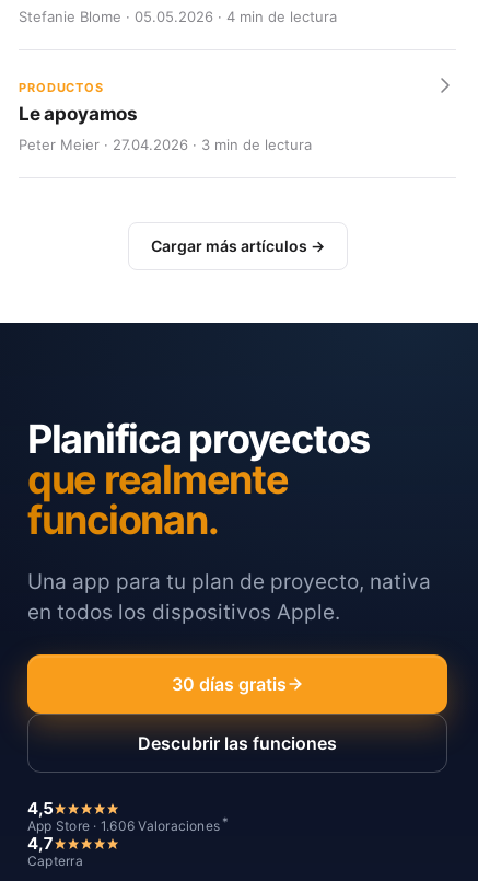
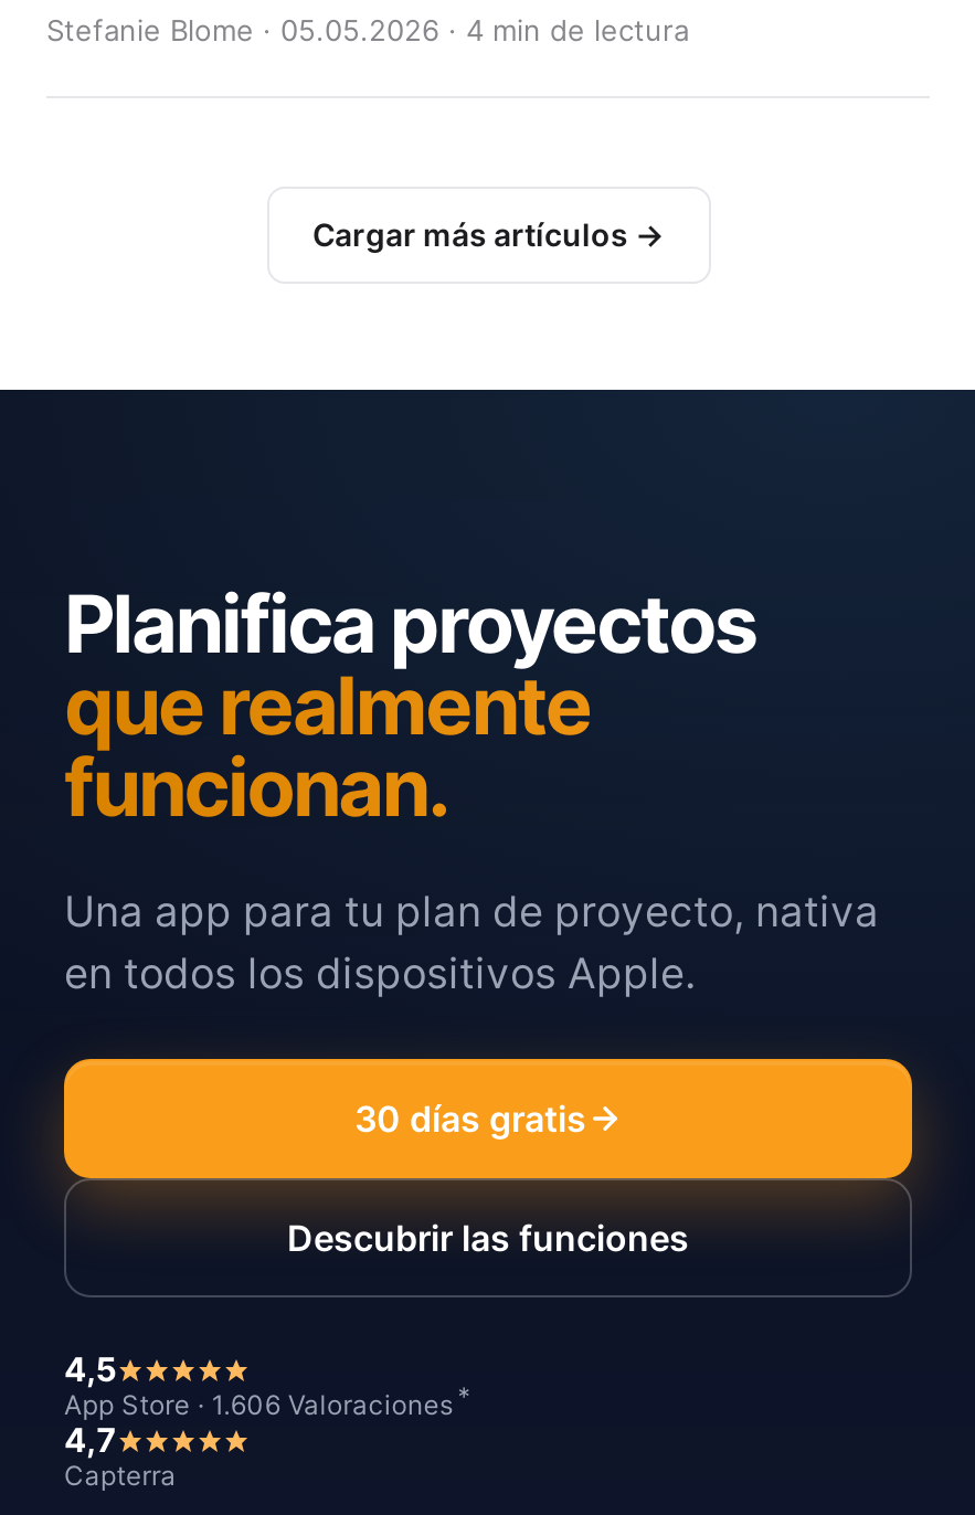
- PRODUCTOS
- Le apoyamos
- Peter Meier · 27.04.2026 · 3 min de lectura
